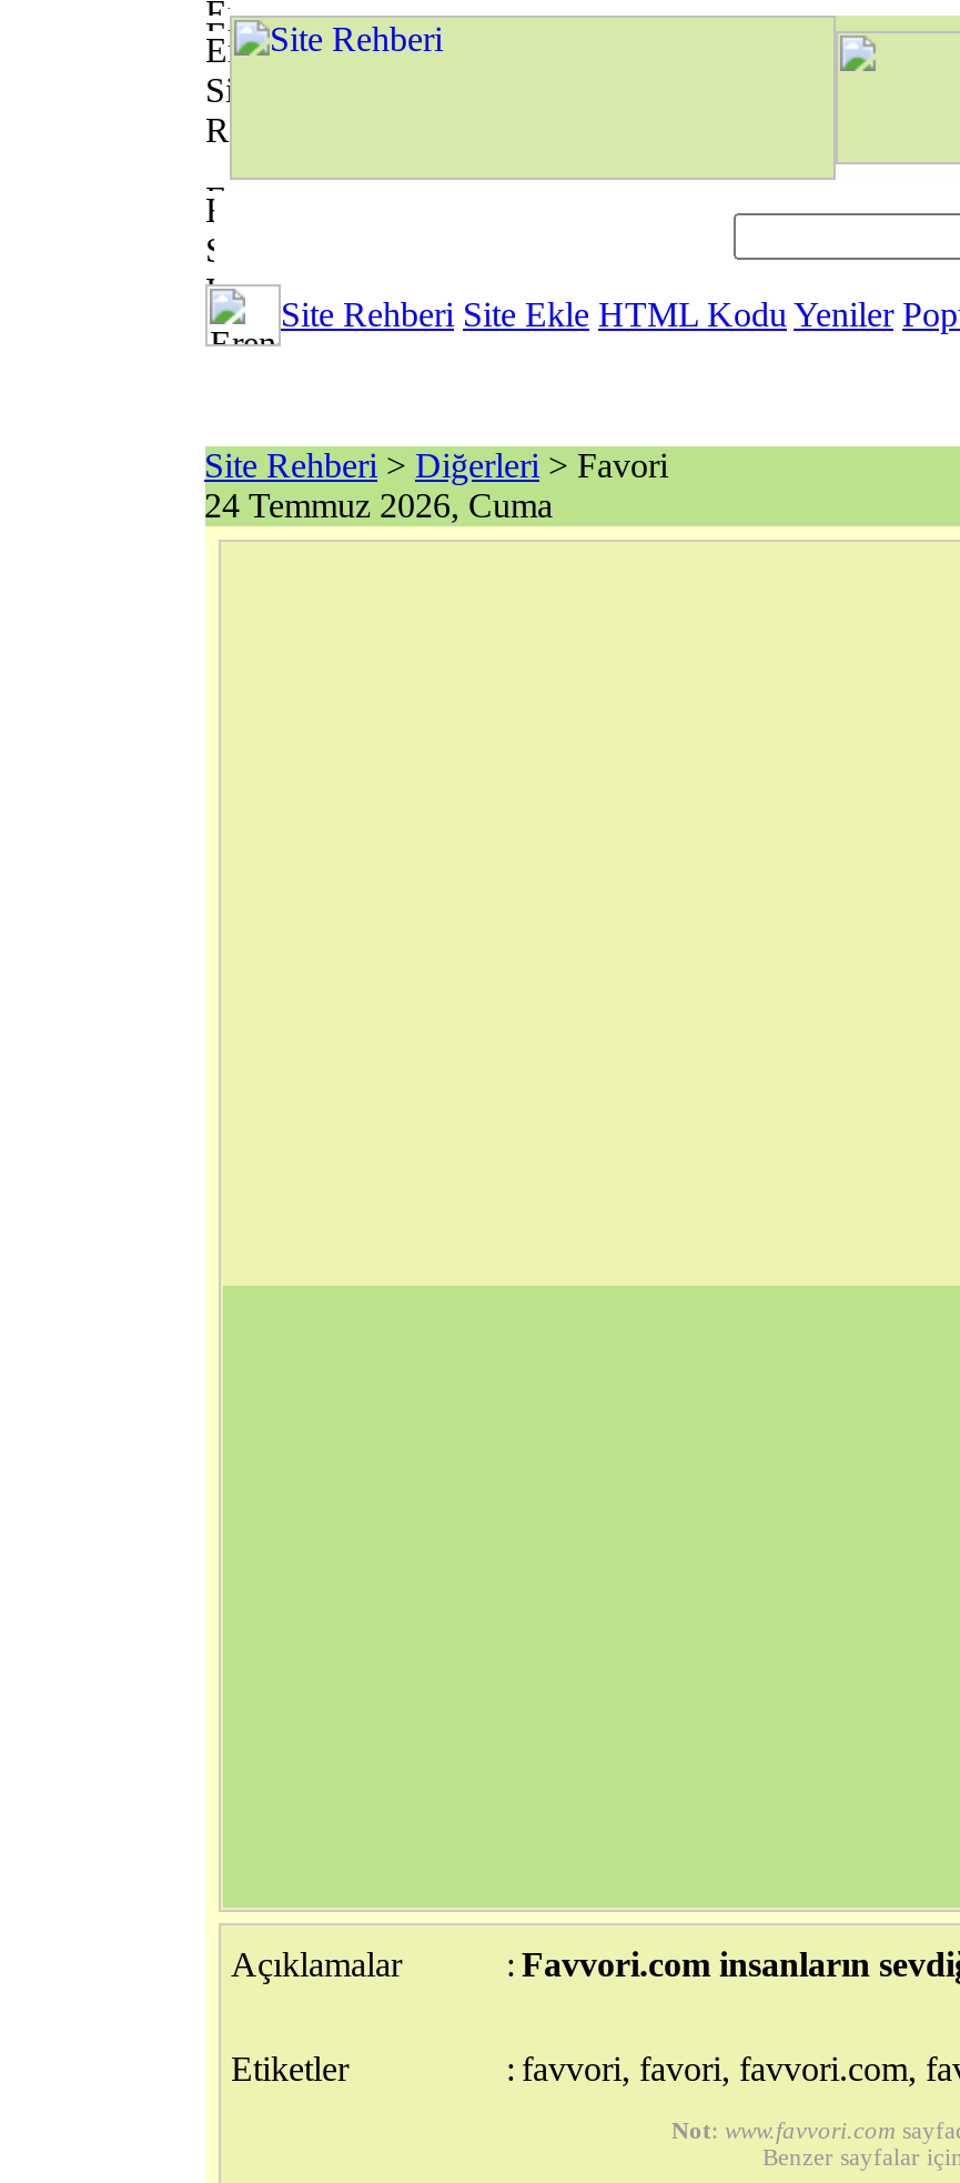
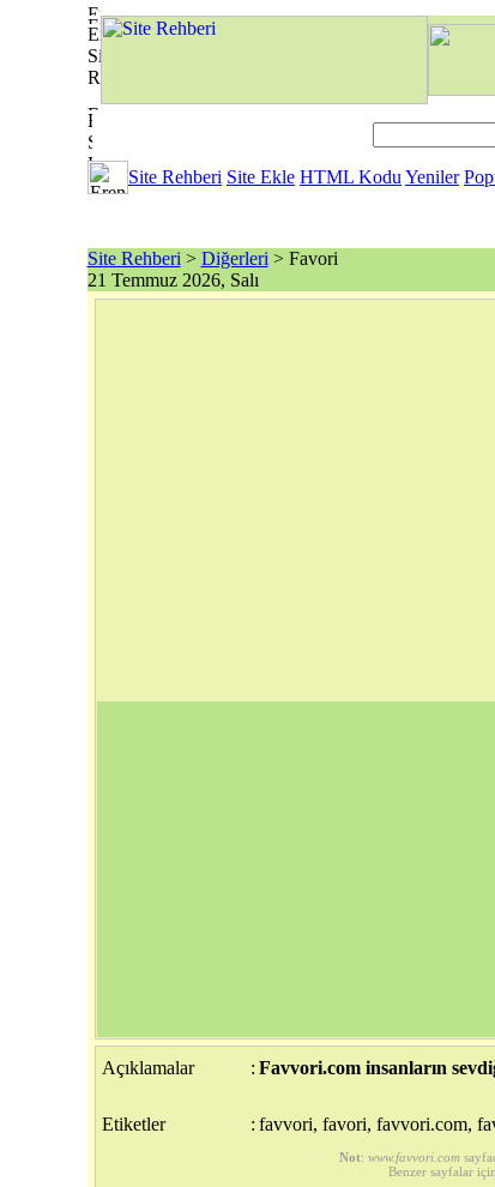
- 24 Temmuz 2026, Cuma
+ 21 Temmuz 2026, Salı
